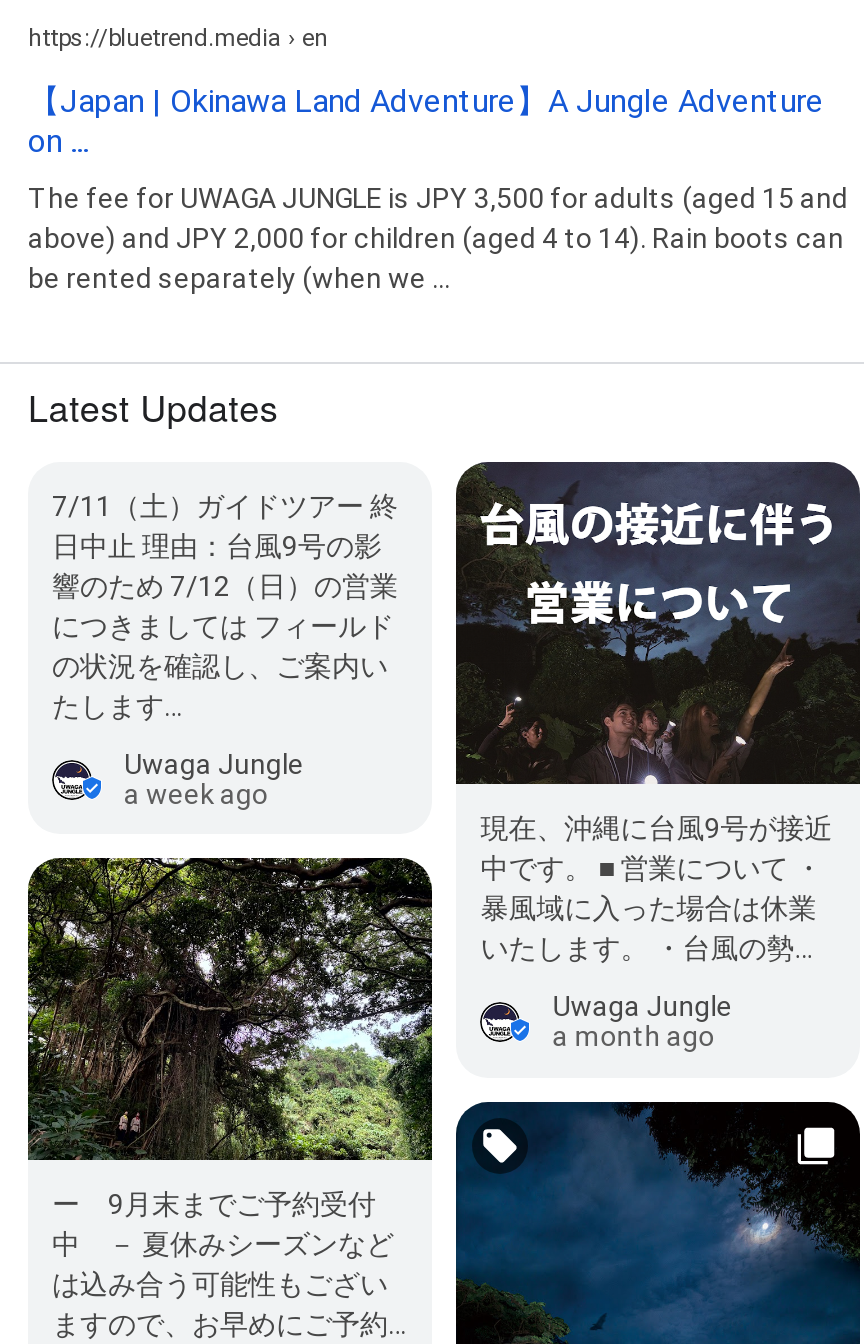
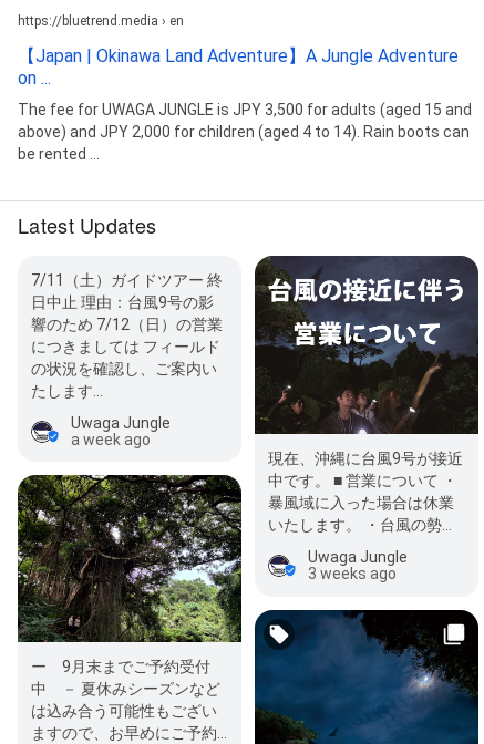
- be rented separately (when we ...
+ be rented ...

- a month ago
+ 3 weeks ago
